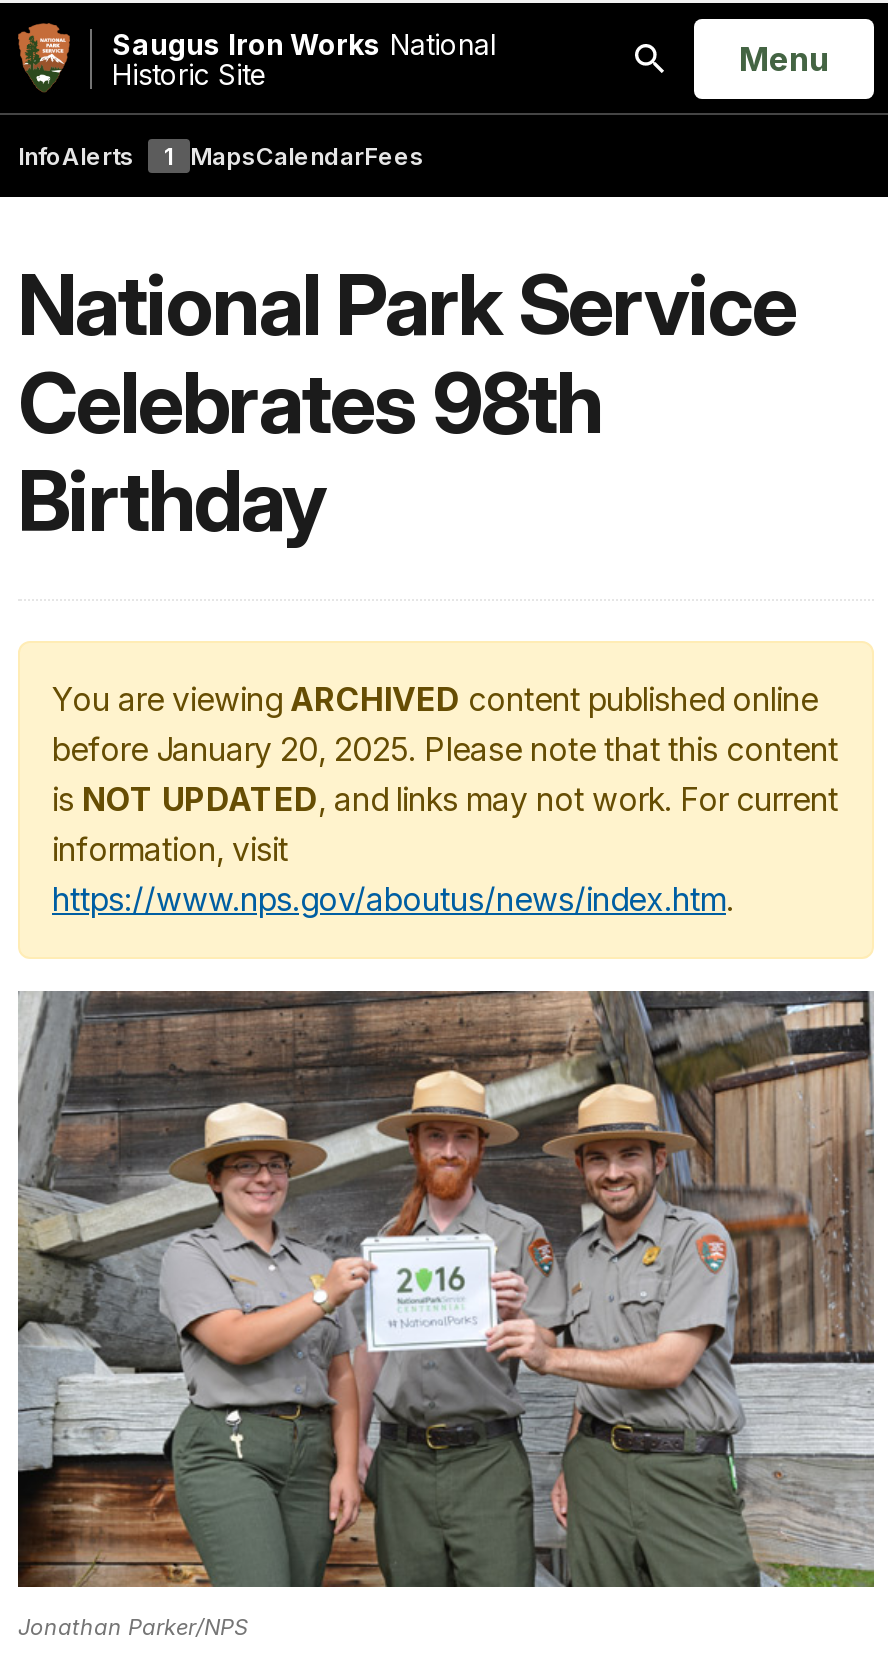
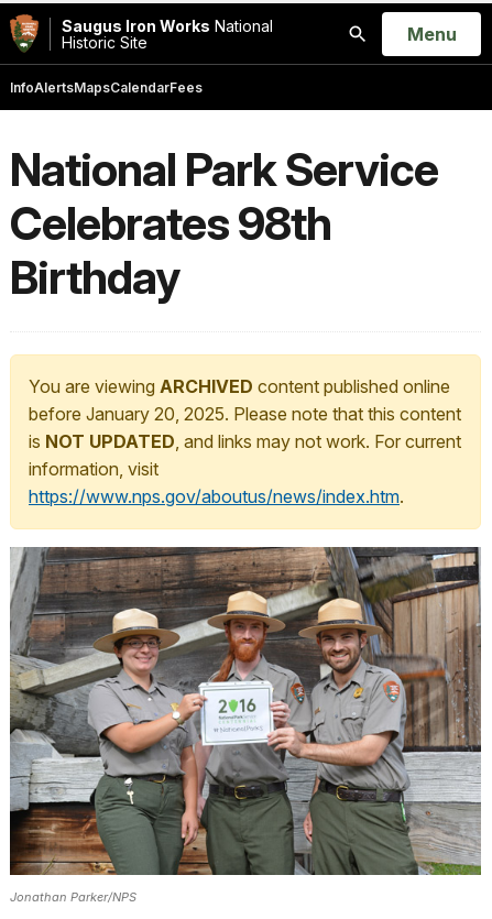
- InfoAlerts
- 1 MapsCalendarFees
+ InfoAlertsMapsCalendarFees
